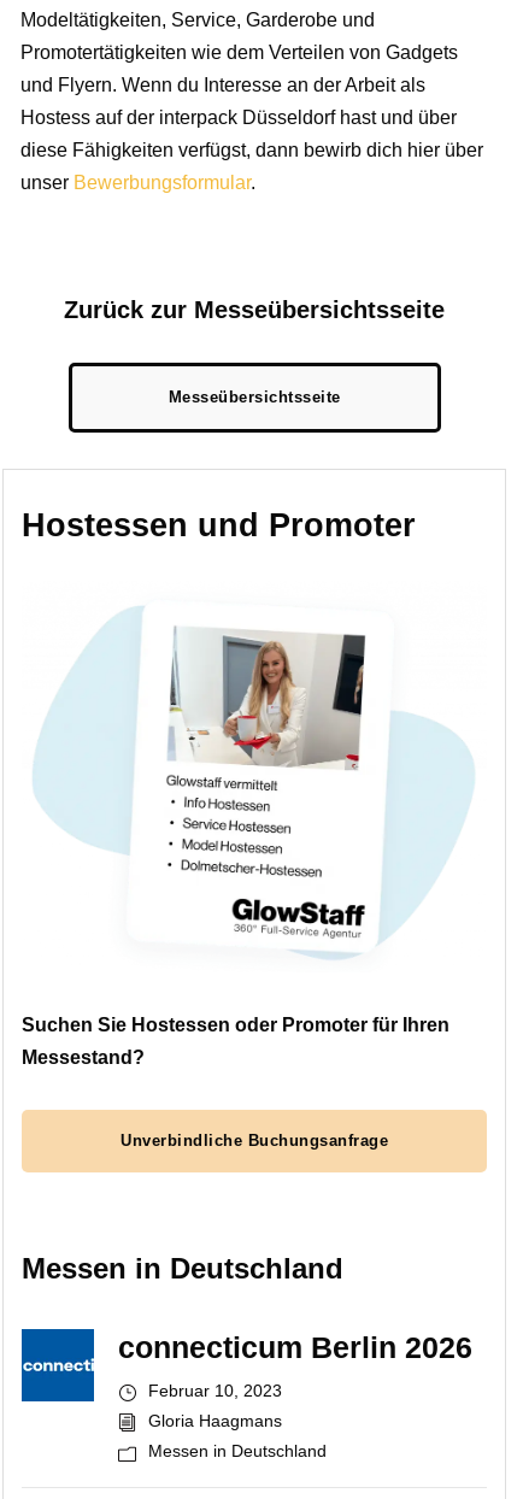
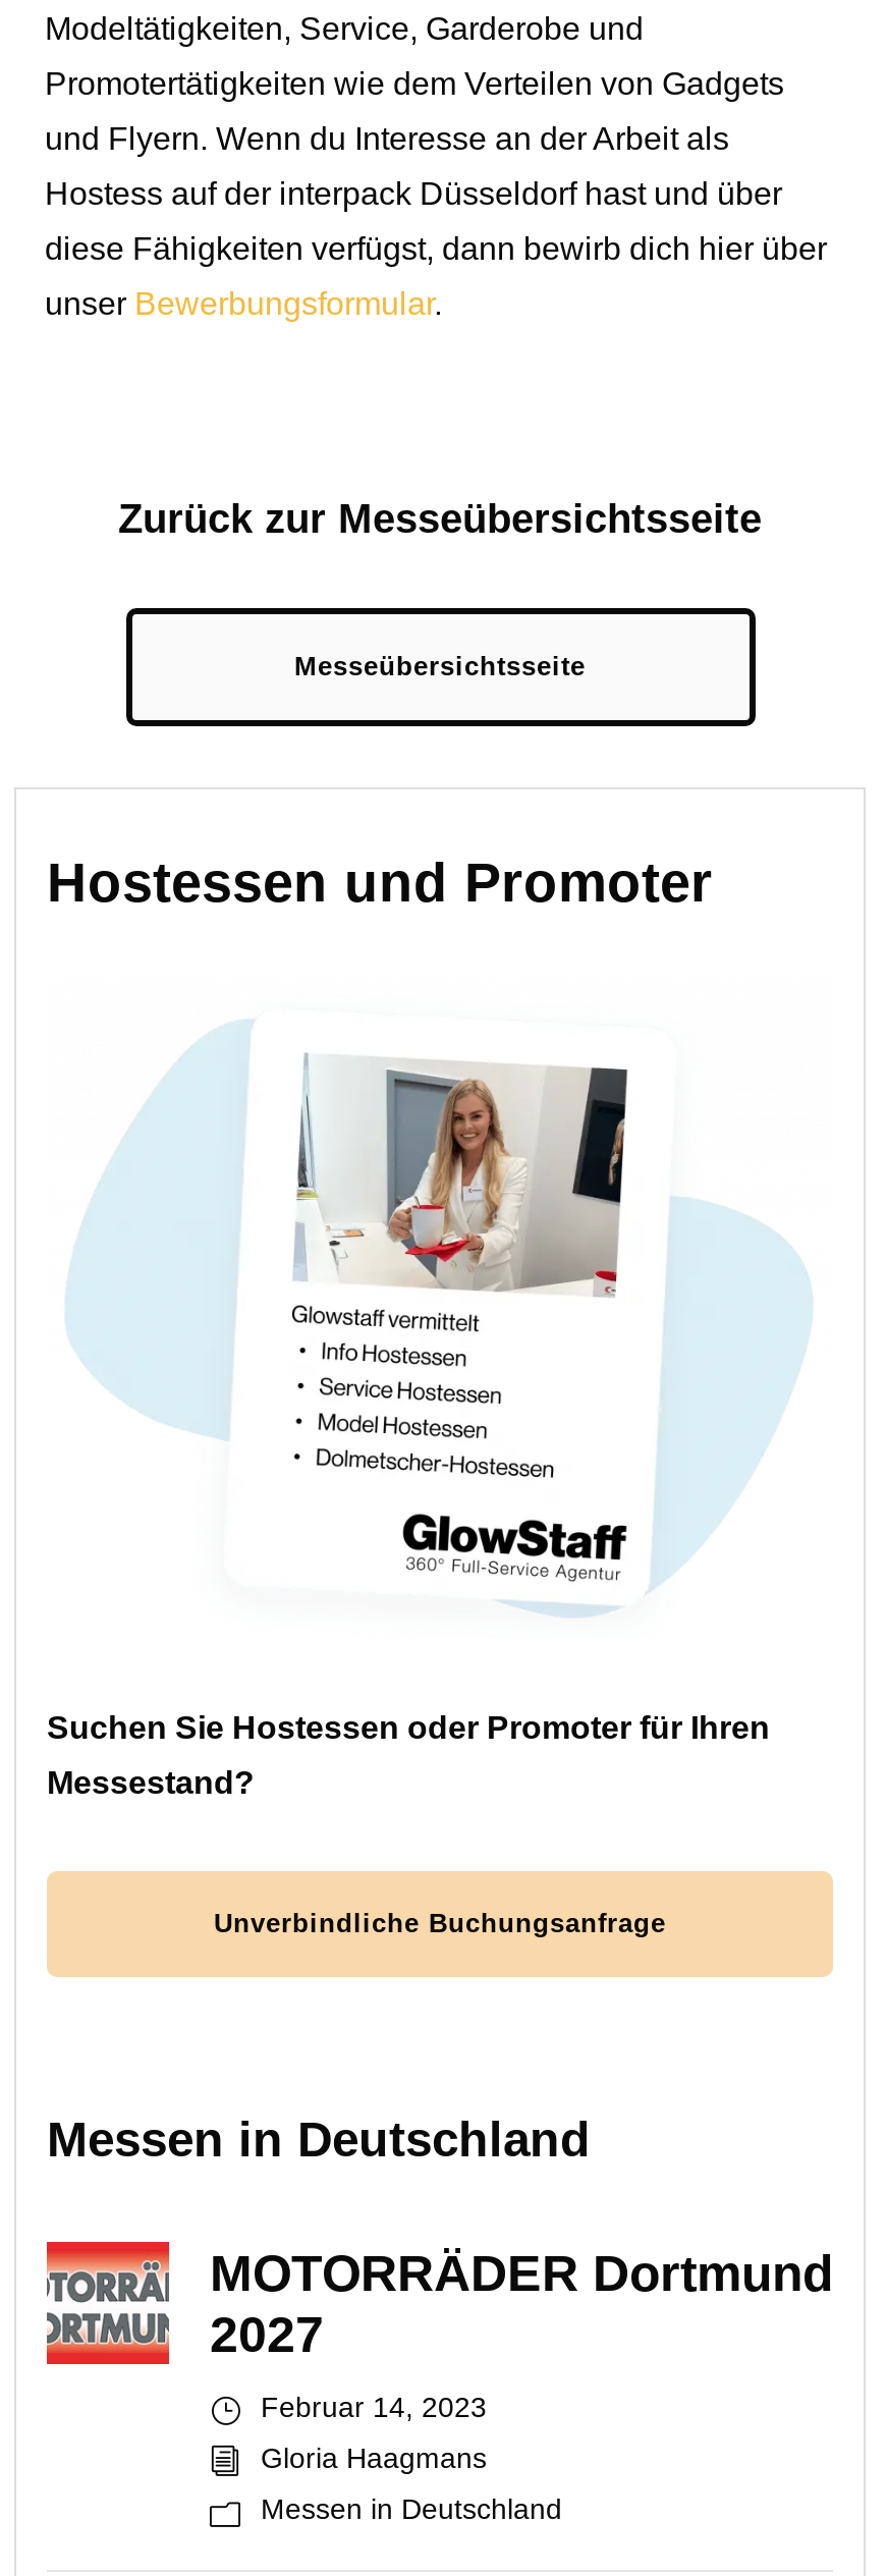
- [image]
- connecticum Berlin 2026
+ [image]
+ MOTORRÄDER Dortmund
+ 2027

- Februar 10, 2023
+ Februar 14, 2023
